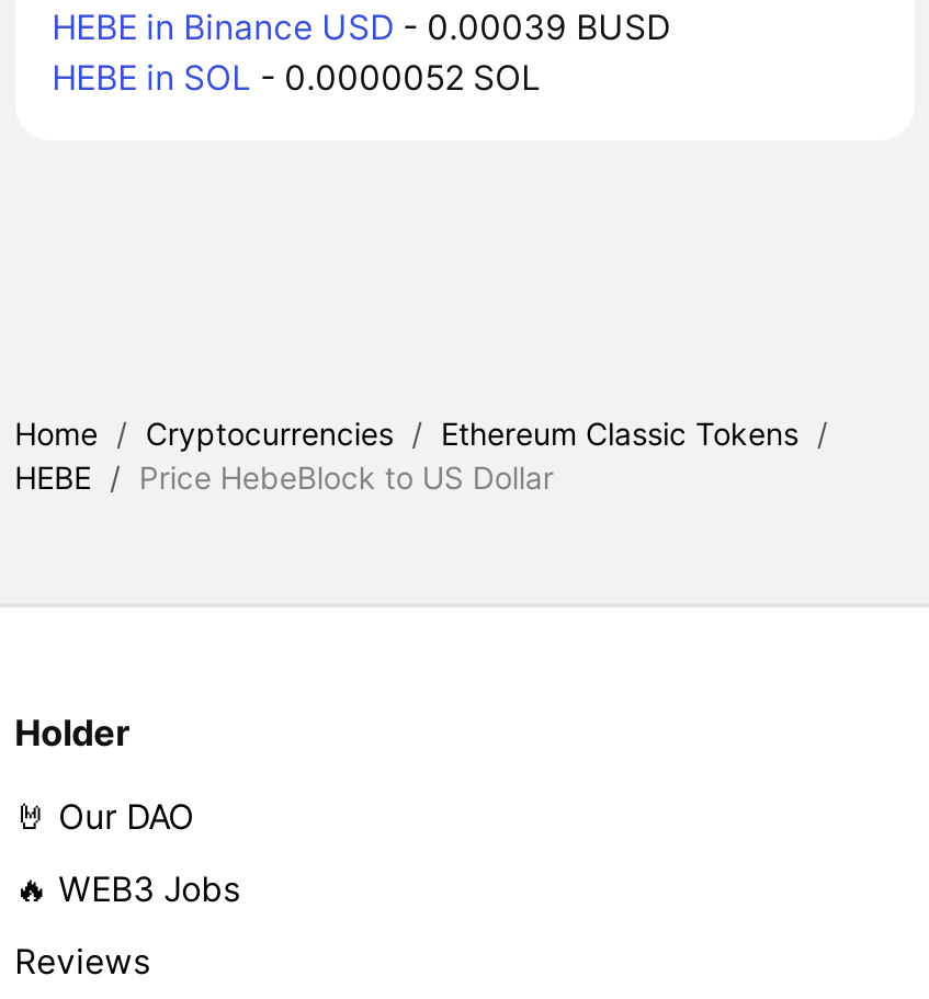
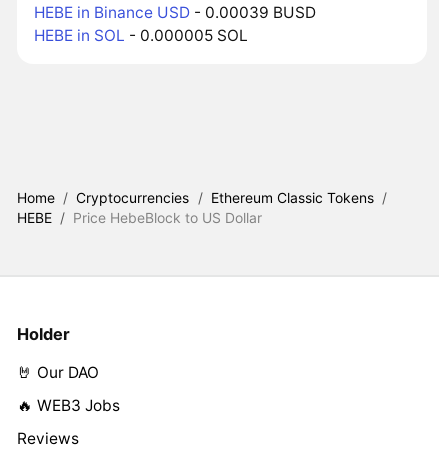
- HEBE in SOL - 0.0000052 SOL
+ HEBE in SOL - 0.000005 SOL
